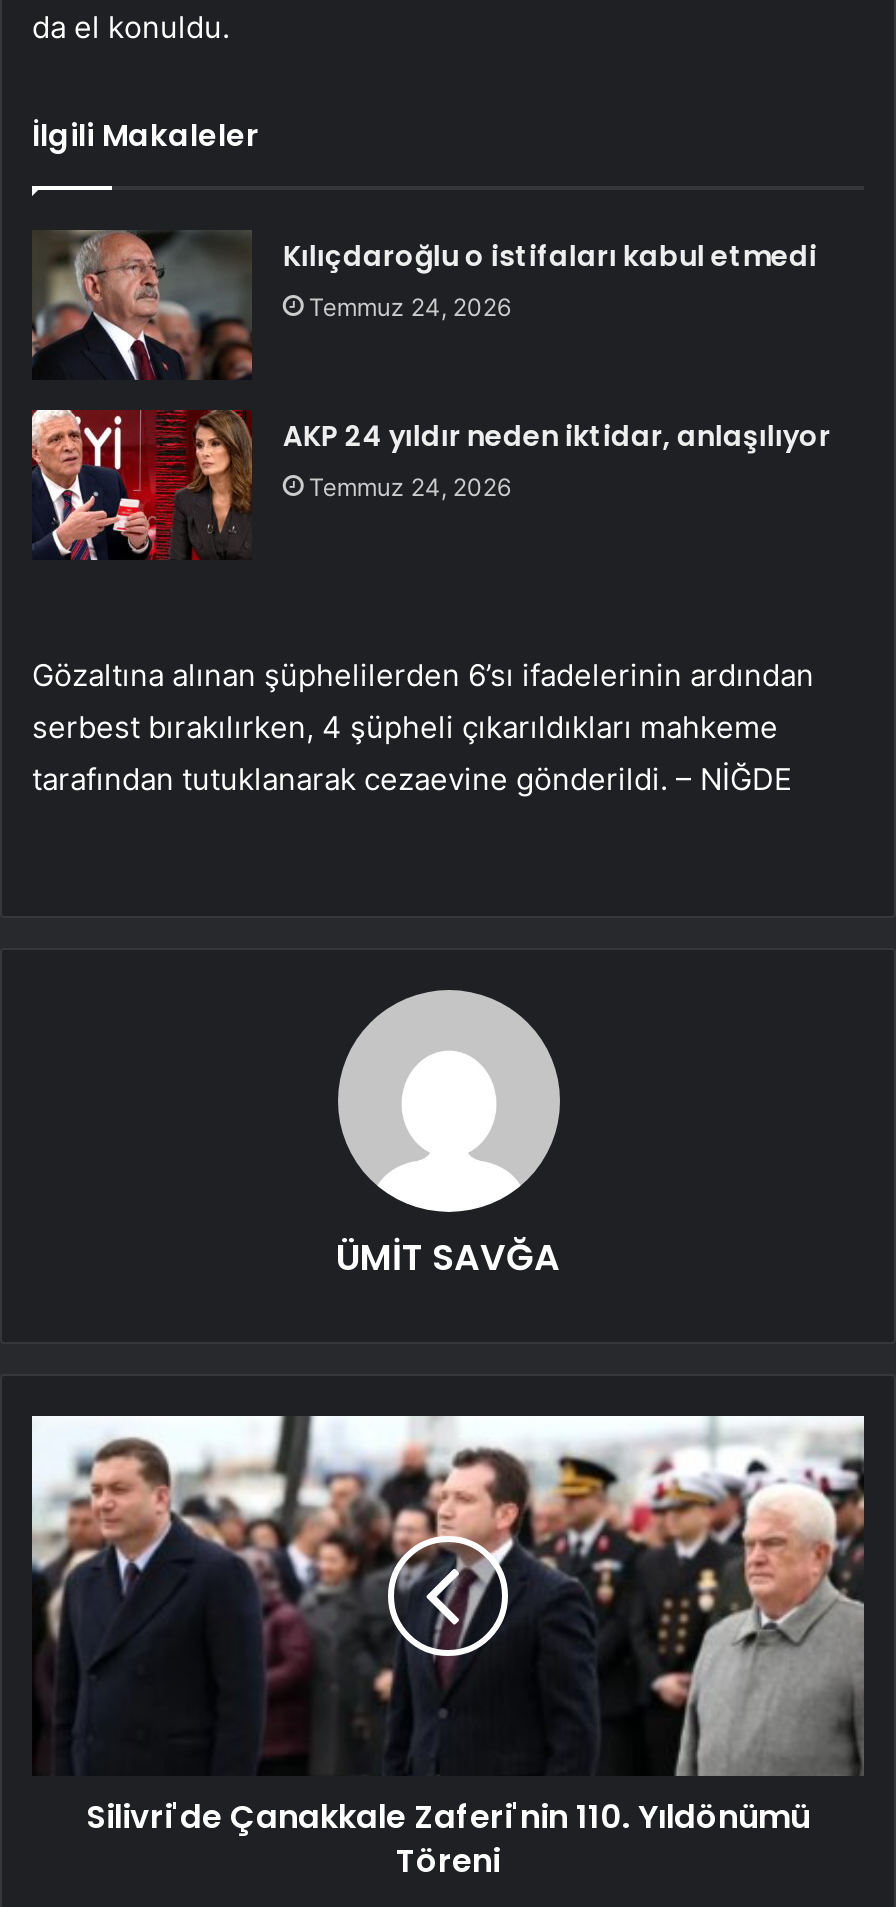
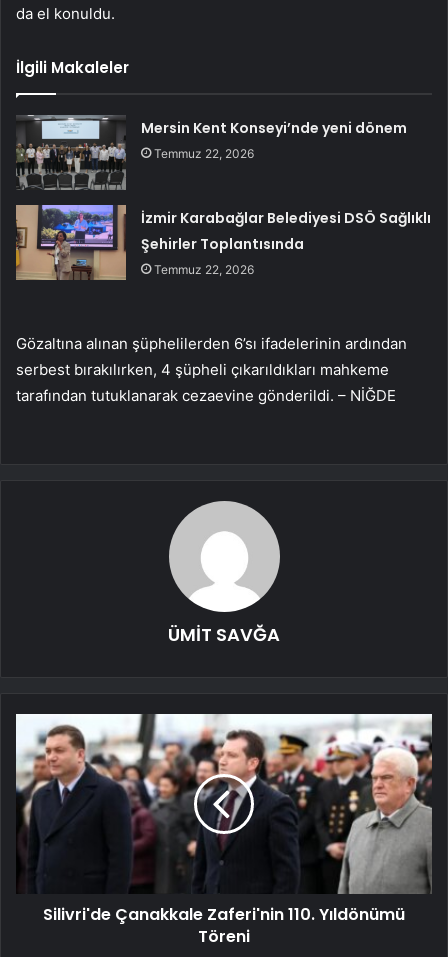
- [image]
- Kılıçdaroğlu o istifaları kabul etmedi
- Temmuz 24, 2026
+ [image]
+ Mersin Kent Konseyi’nde yeni dönem
+ Temmuz 22, 2026

- [image]
- AKP 24 yıldır neden iktidar, anlaşılıyor
- Temmuz 24, 2026
+ [image]
+ İzmir Karabağlar Belediyesi DSÖ Sağlıklı
+ Şehirler Toplantısında
+ Temmuz 22, 2026
